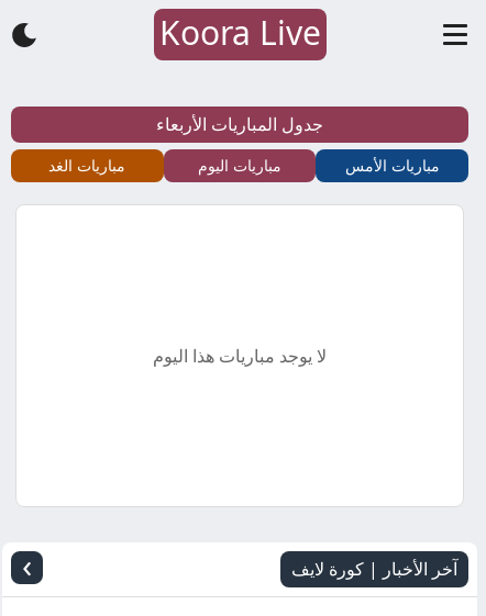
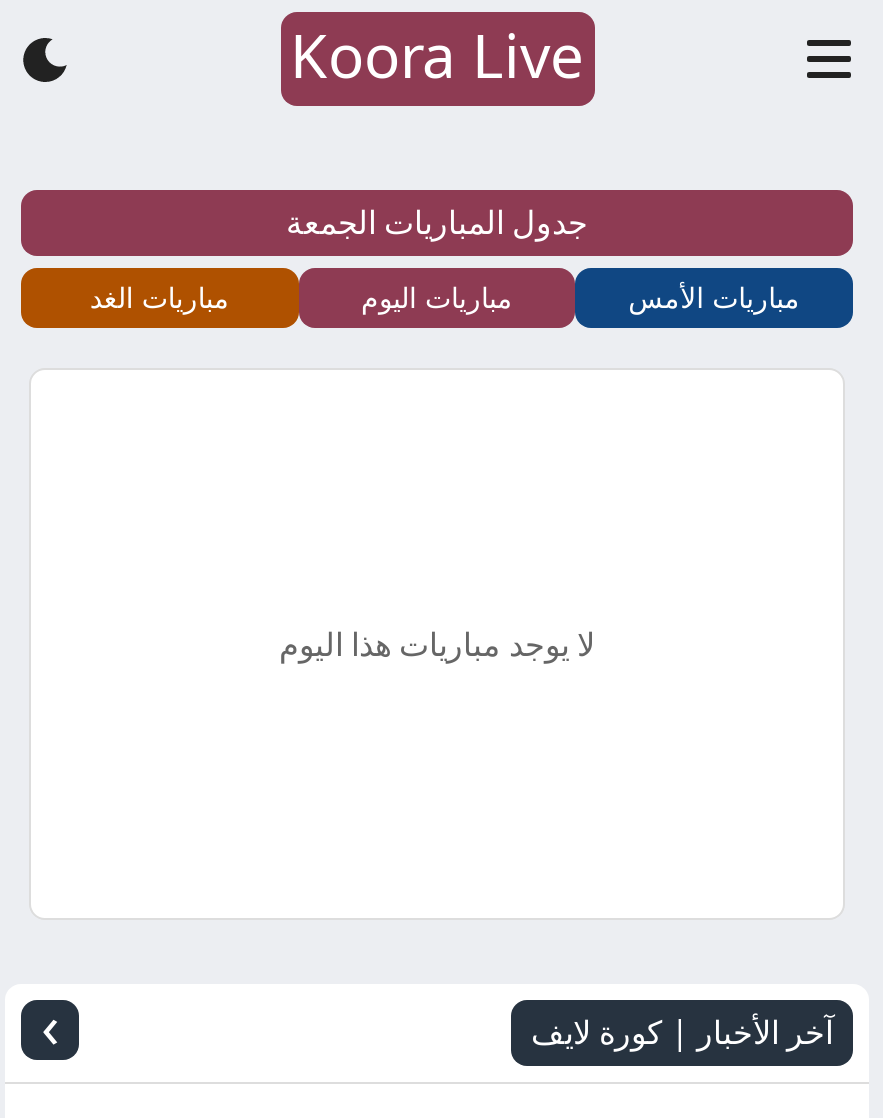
- جدول المباريات الأربعاء
+ جدول المباريات الجمعة
